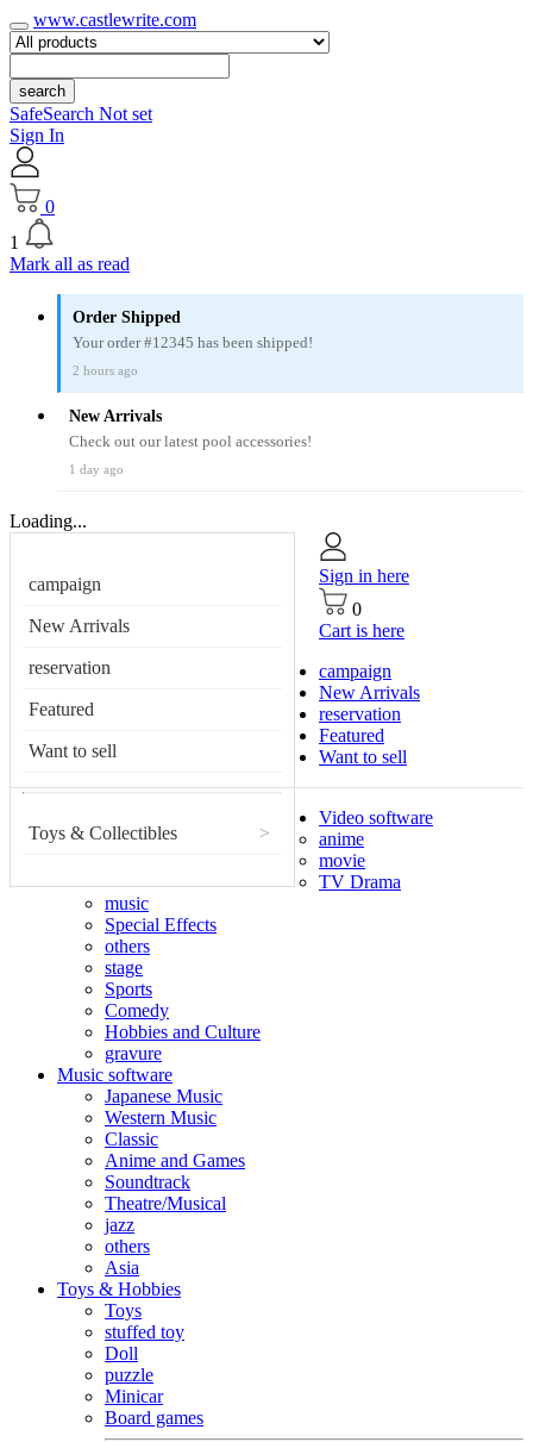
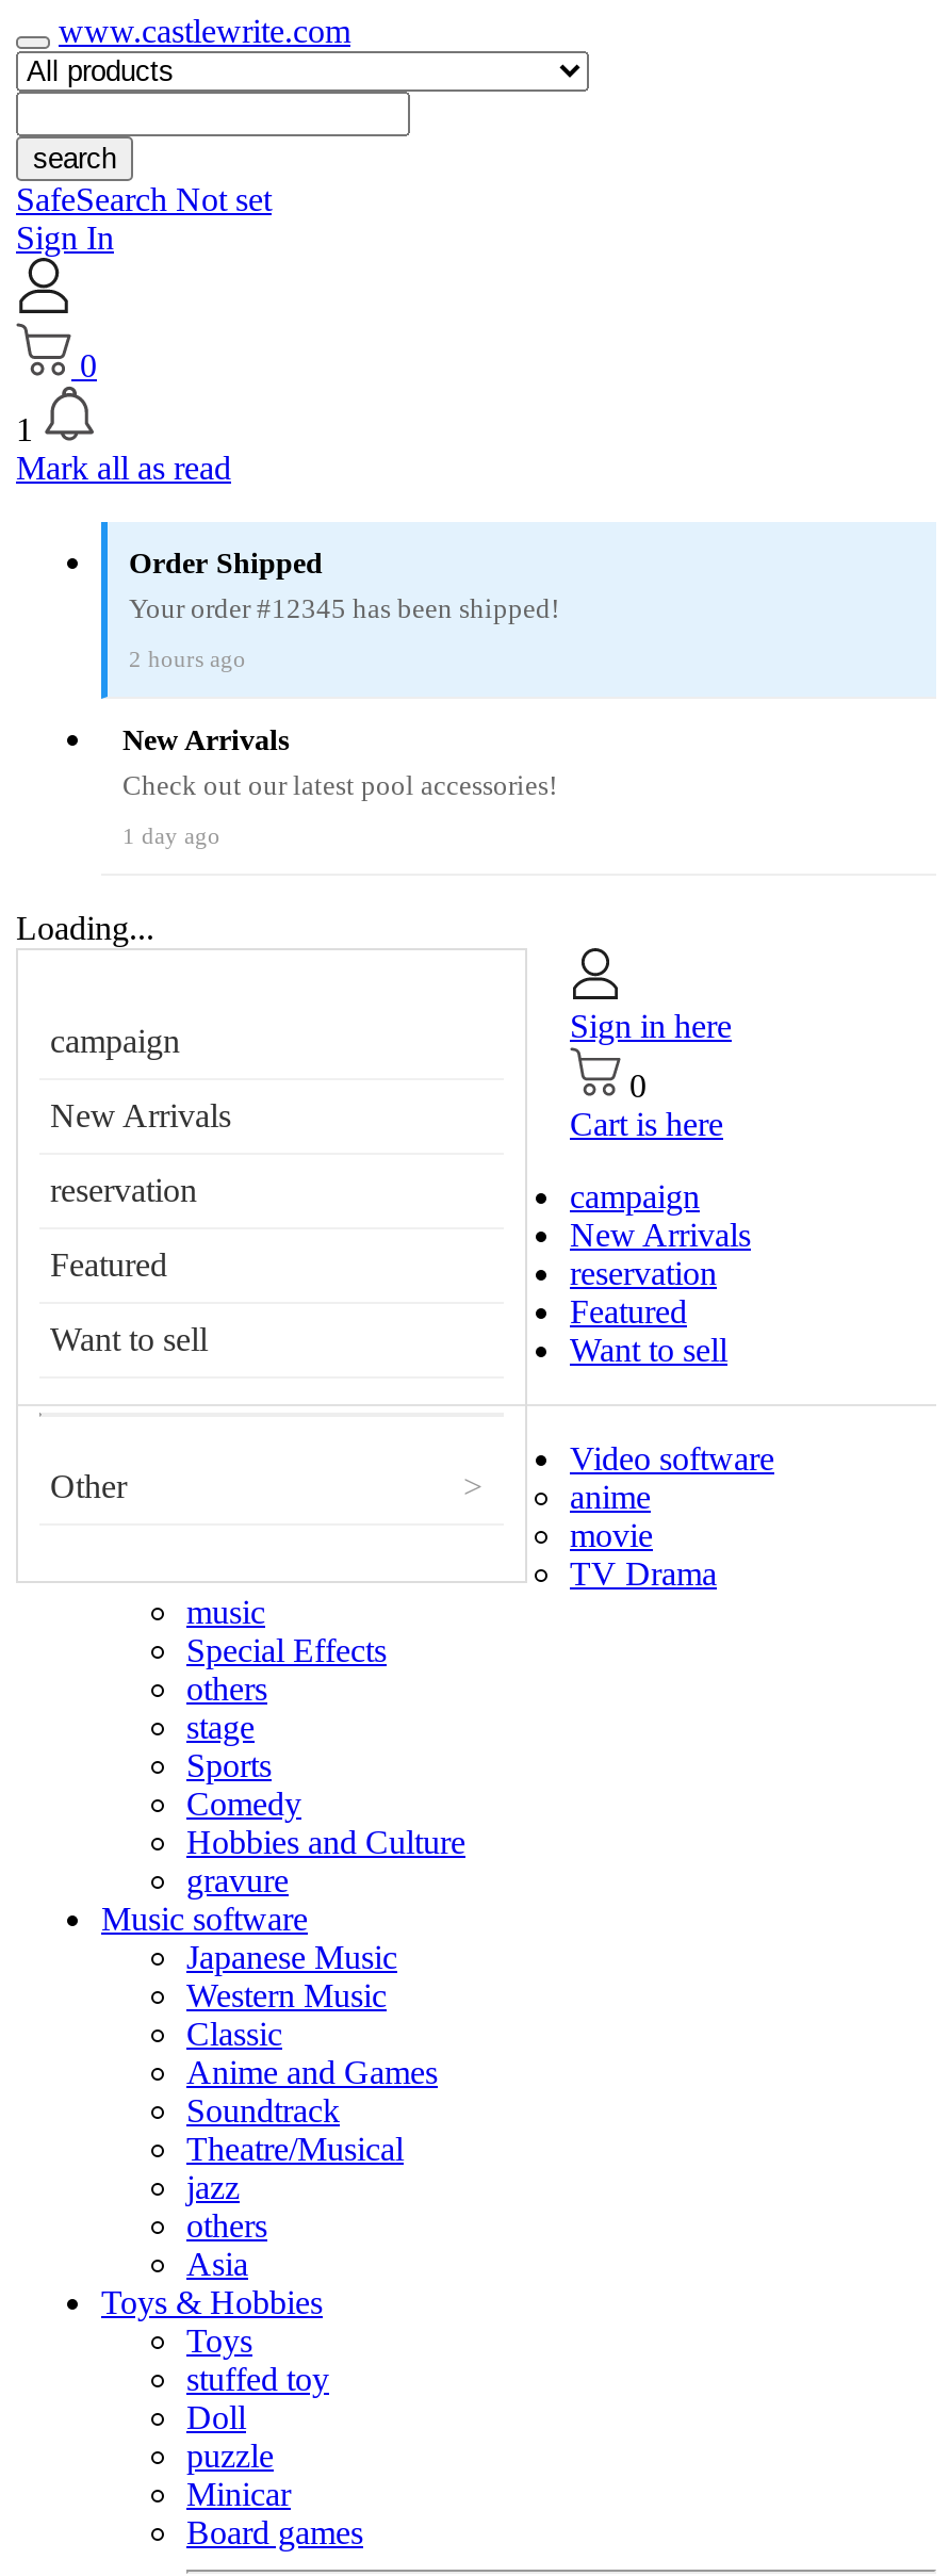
- Toys & Collectibles
+ Other
